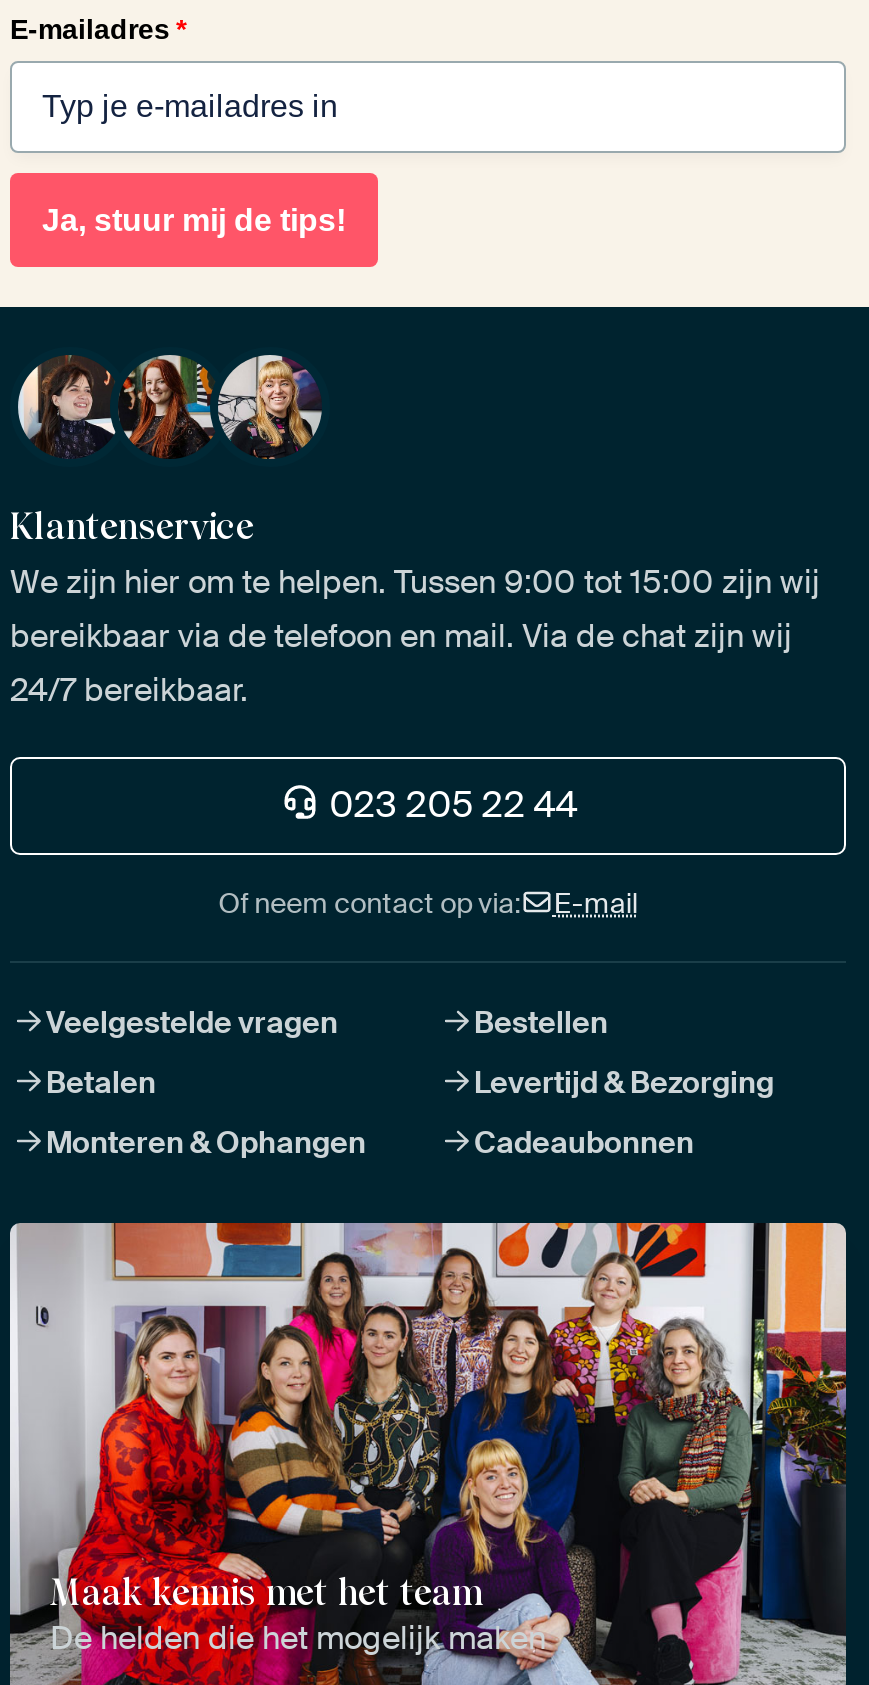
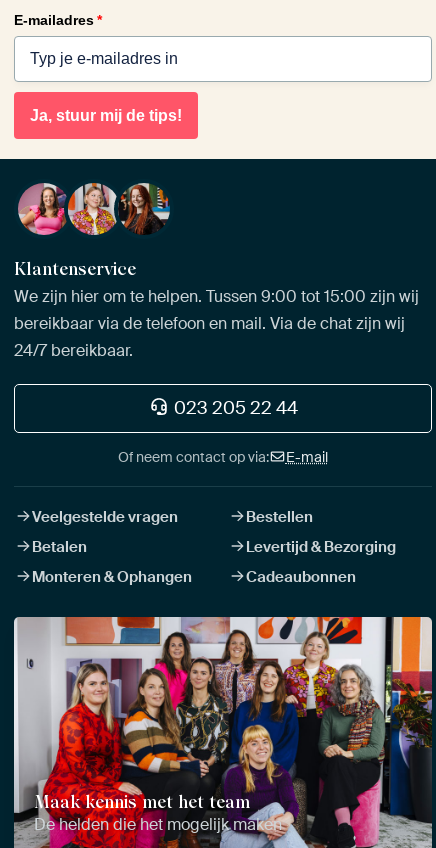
- [image]
+ [image]
